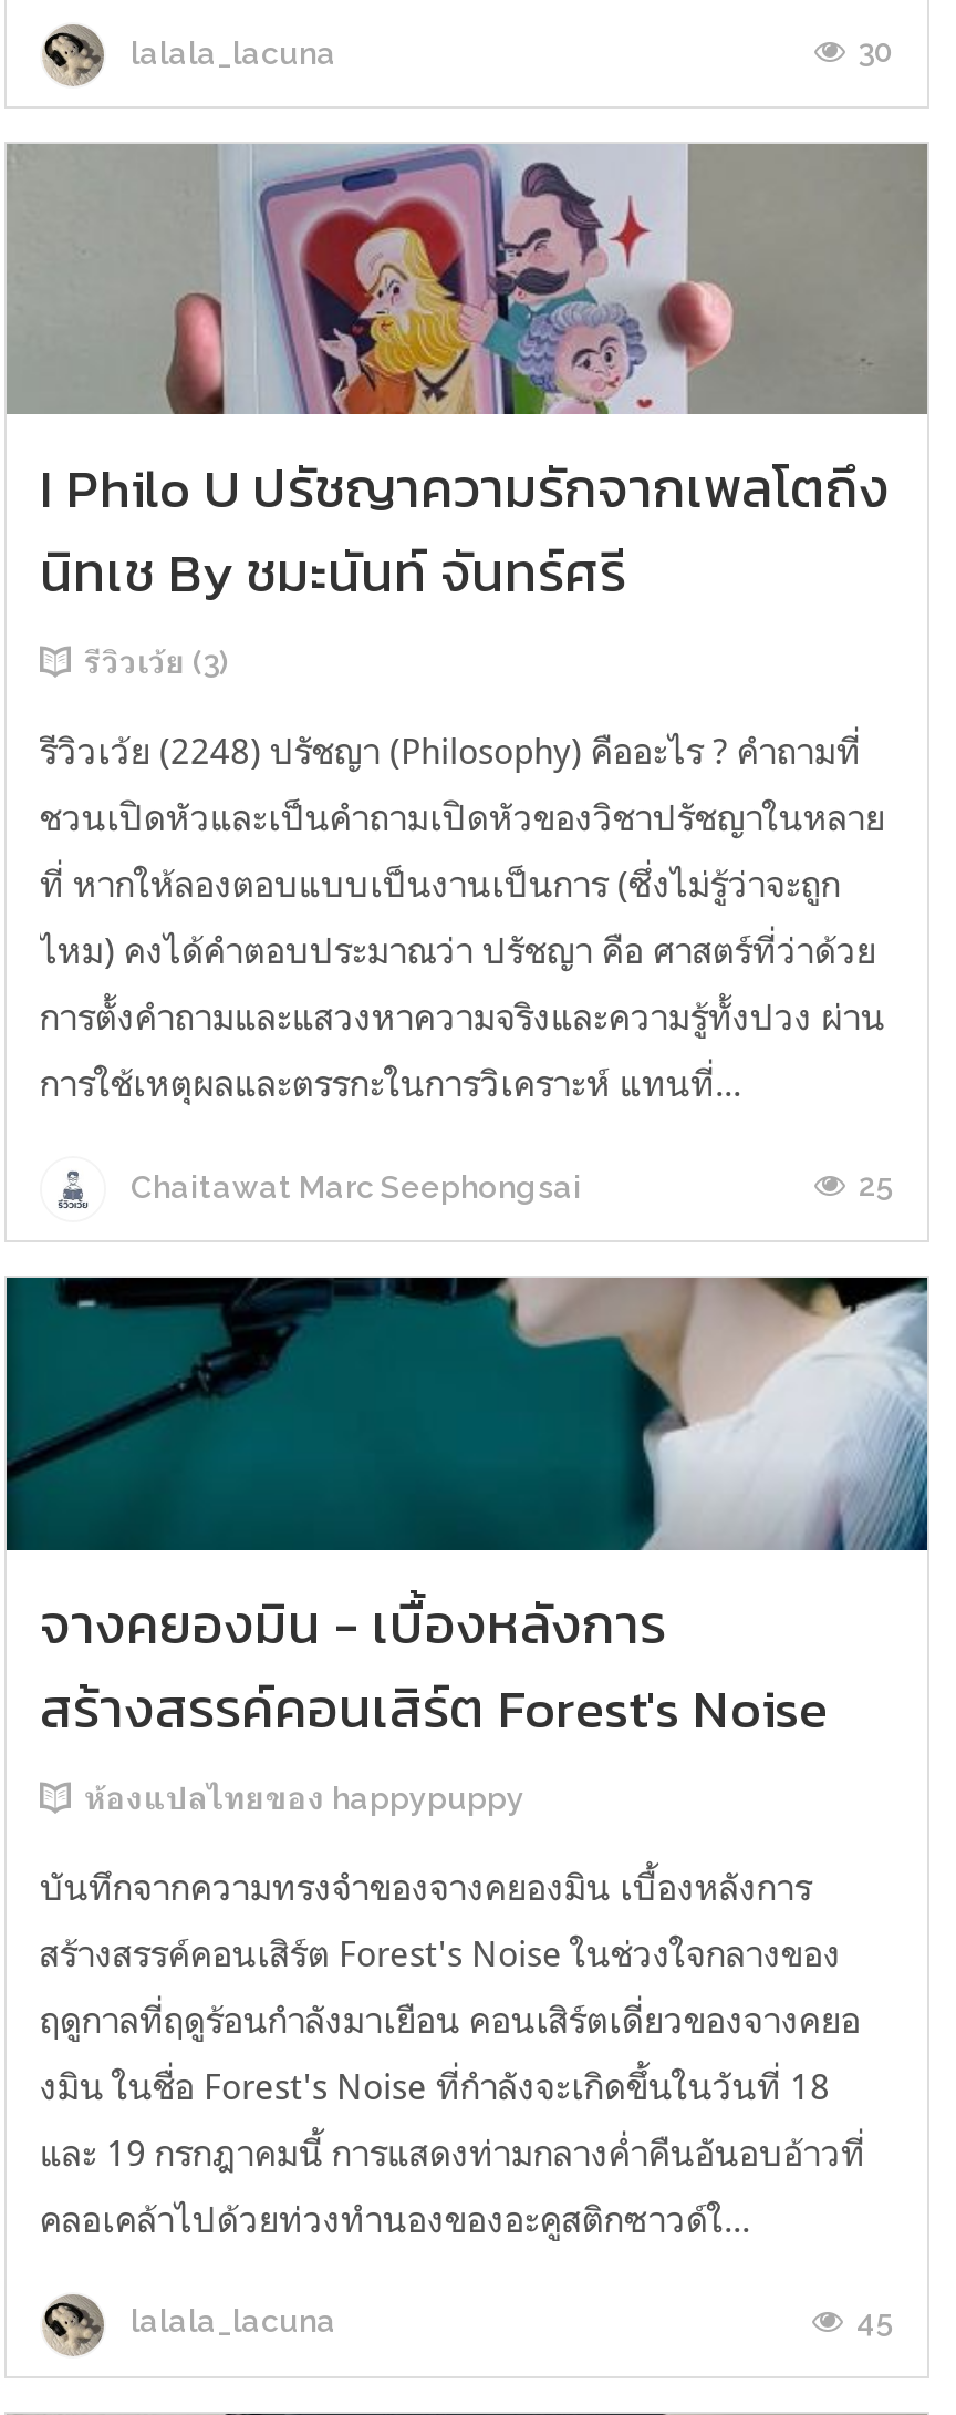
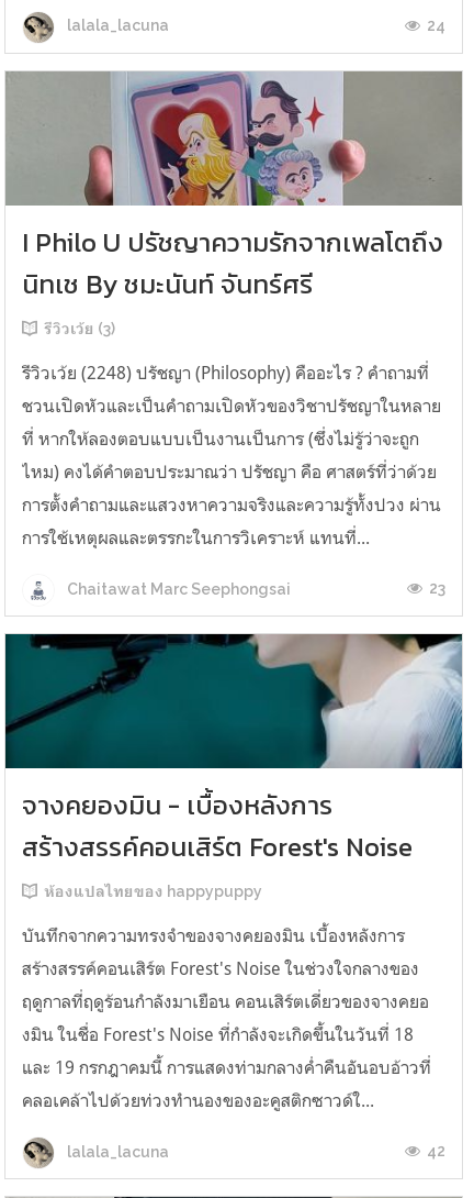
- 30
+ 24

- 25
+ 23

- 45
+ 42
